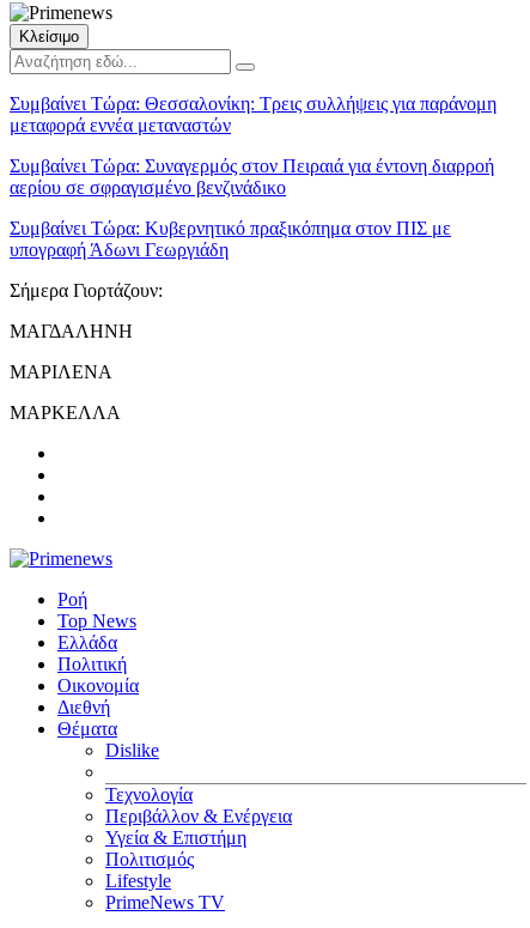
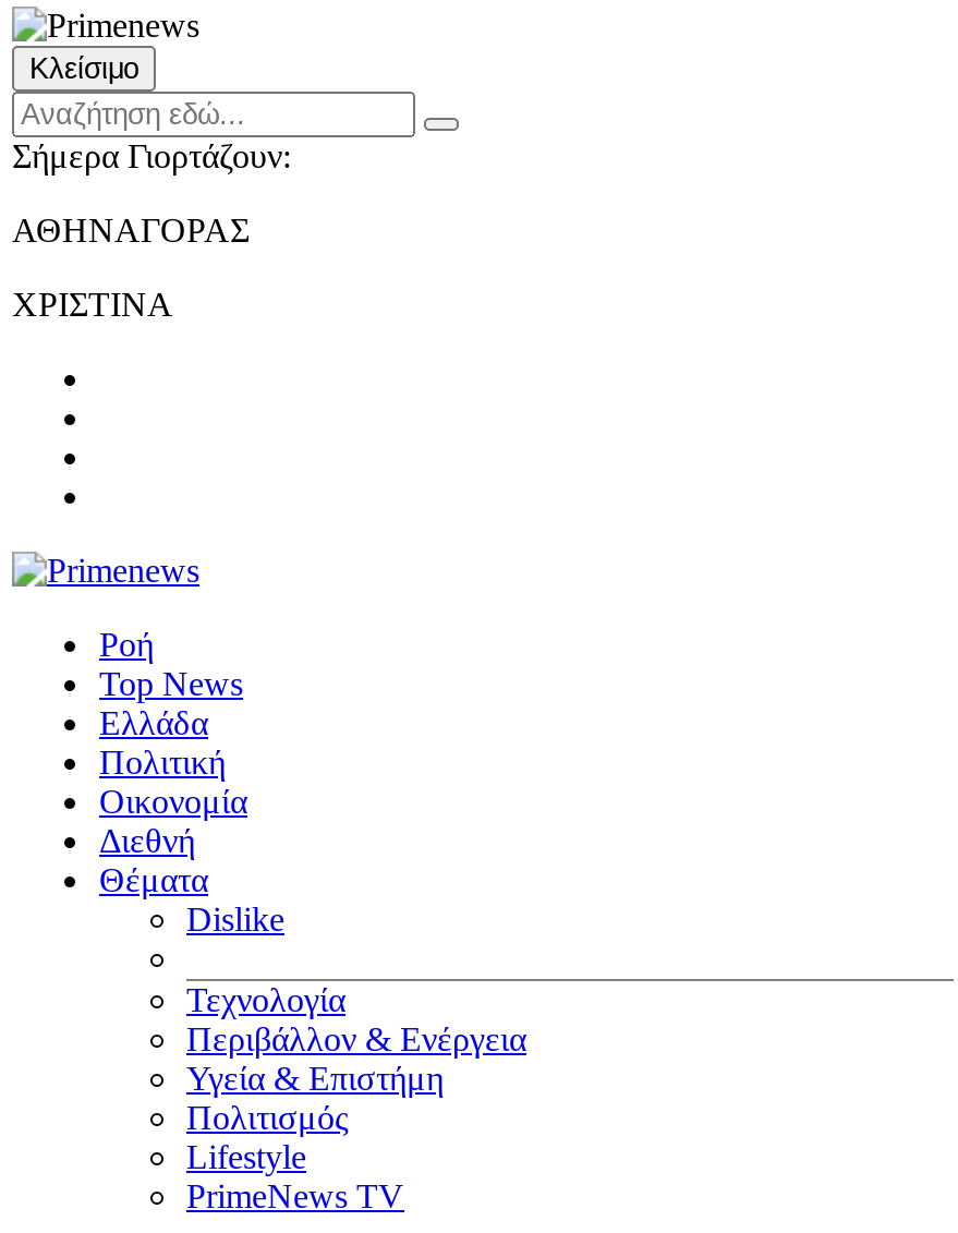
- Συμβαίνει Τώρα: Θεσσαλονίκη: Τρεις συλλήψεις για παράνομη
- μεταφορά εννέα μεταναστών
- Συμβαίνει Τώρα: Συναγερμός στον Πειραιά για έντονη διαρροή
- αερίου σε σφραγισμένο βενζινάδικο
- Συμβαίνει Τώρα: Κυβερνητικό πραξικόπημα στον ΠΙΣ με
- υπογραφή Άδωνι Γεωργιάδη

- ΜΑΓΔΑΛΗΝΗ
- ΜΑΡΙΛΕΝΑ
- ΜΑΡΚΕΛΛΑ
+ ΑΘΗΝΑΓΟΡΑΣ
+ ΧΡΙΣΤΙΝΑ
